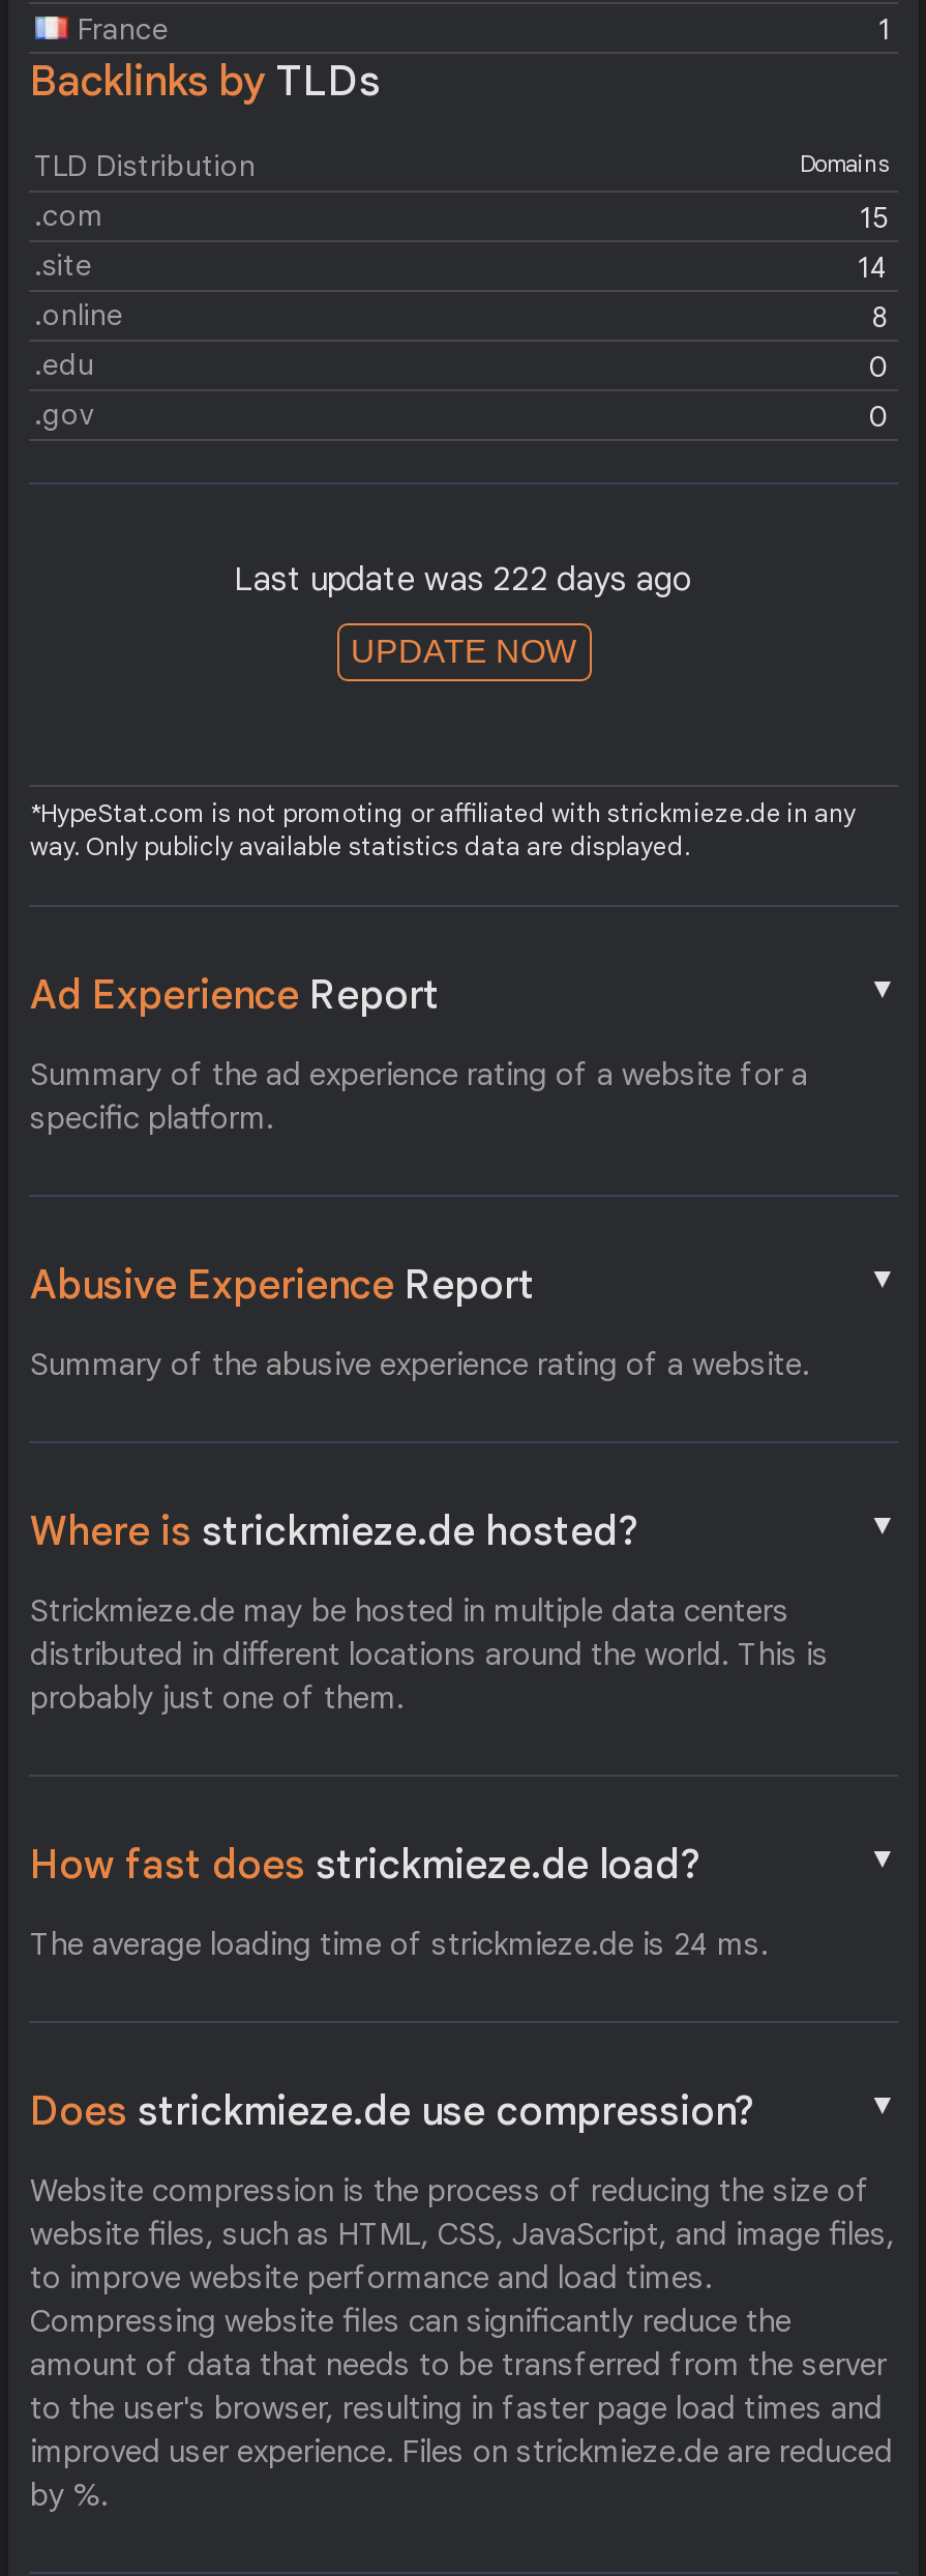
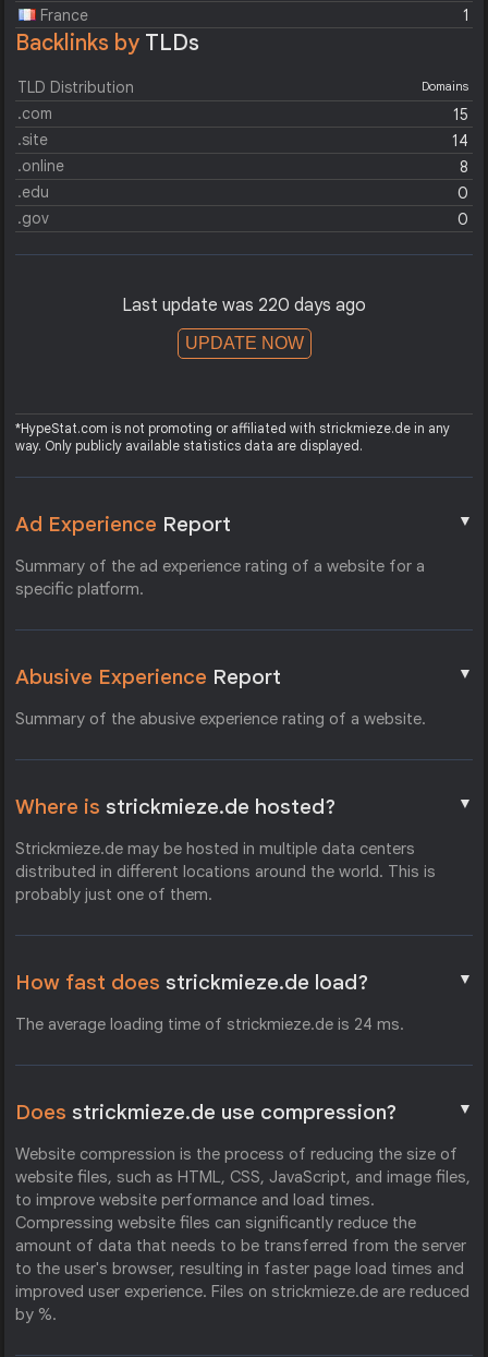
- Last update was 222 days ago
+ Last update was 220 days ago
